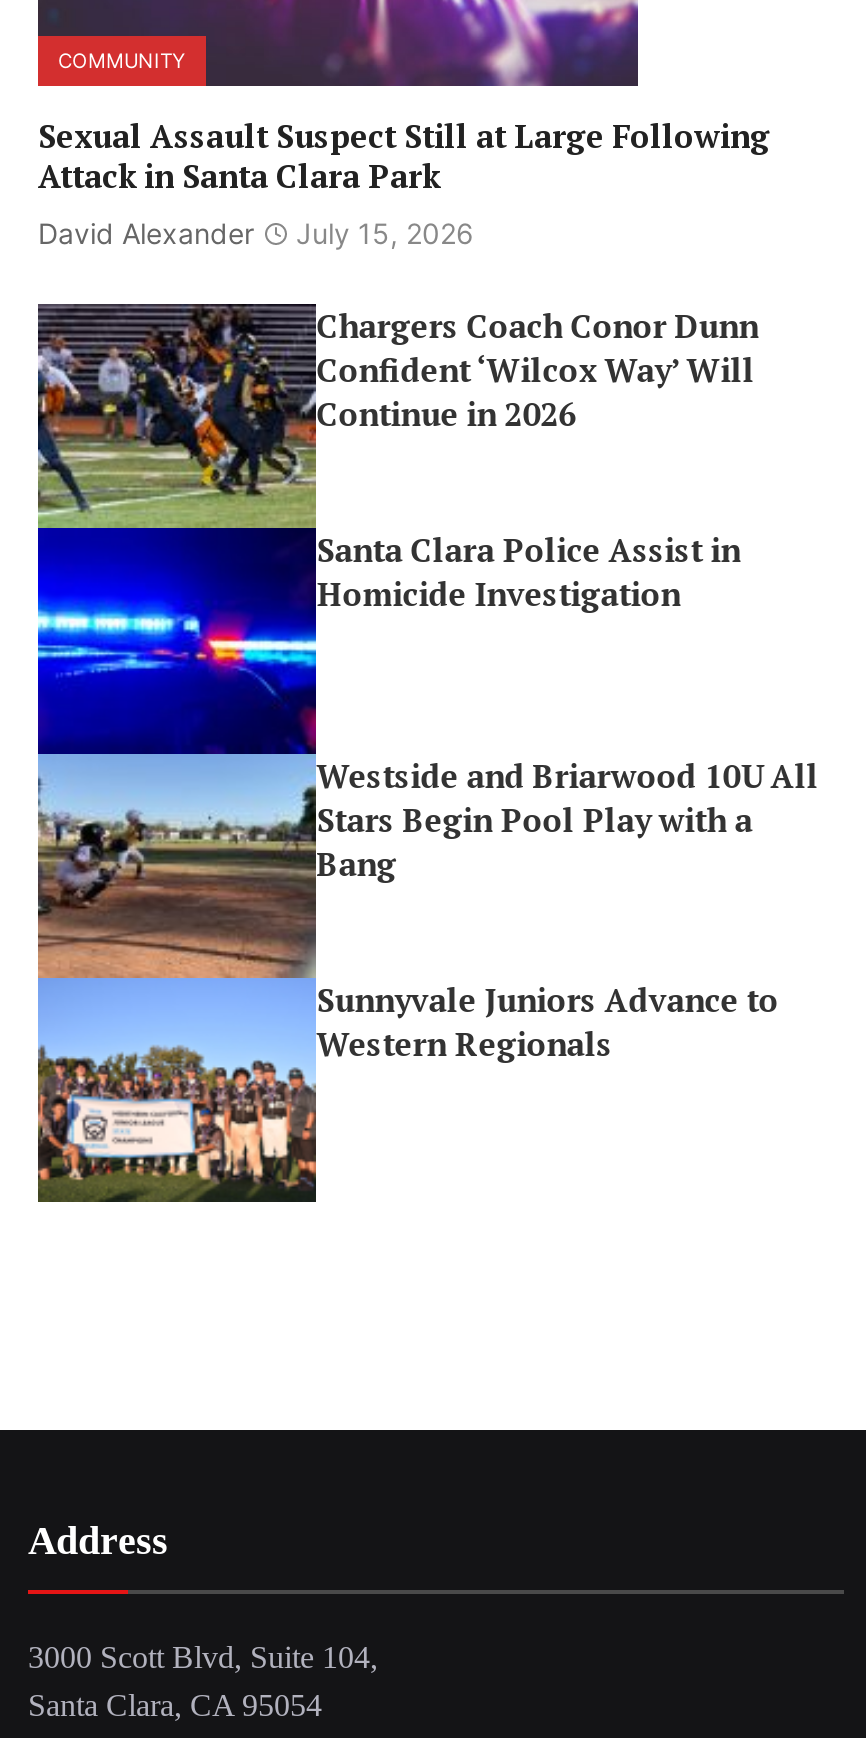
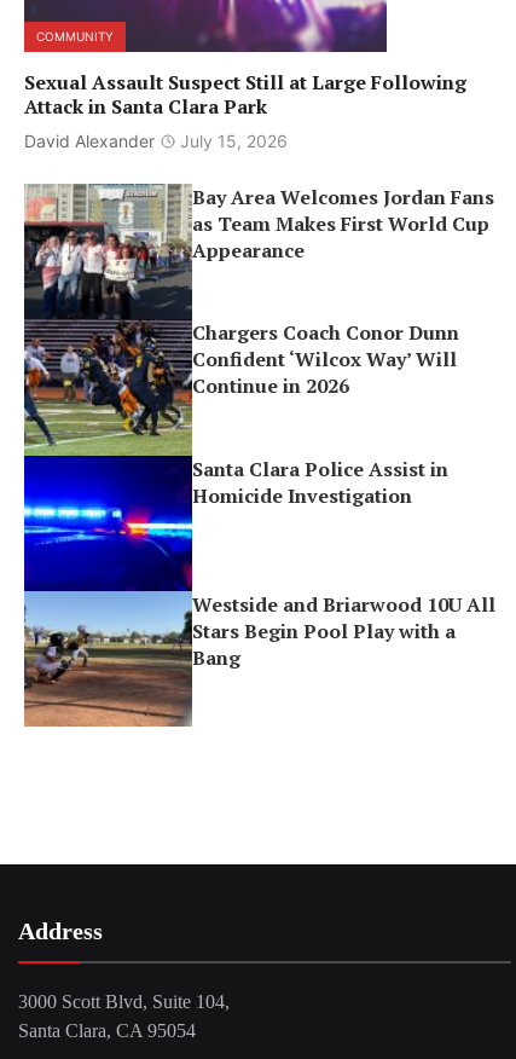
+ [image]
+ Bay Area Welcomes Jordan Fans
+ as Team Makes First World Cup
+ Appearance

moved down: [image] | Chargers Coach Conor Dunn | Confident ‘Wilcox Way’ Will | ... | Stars Begin Pool Play with a | Bang

- [image]
- Sunnyvale Juniors Advance to
- Western Regionals
